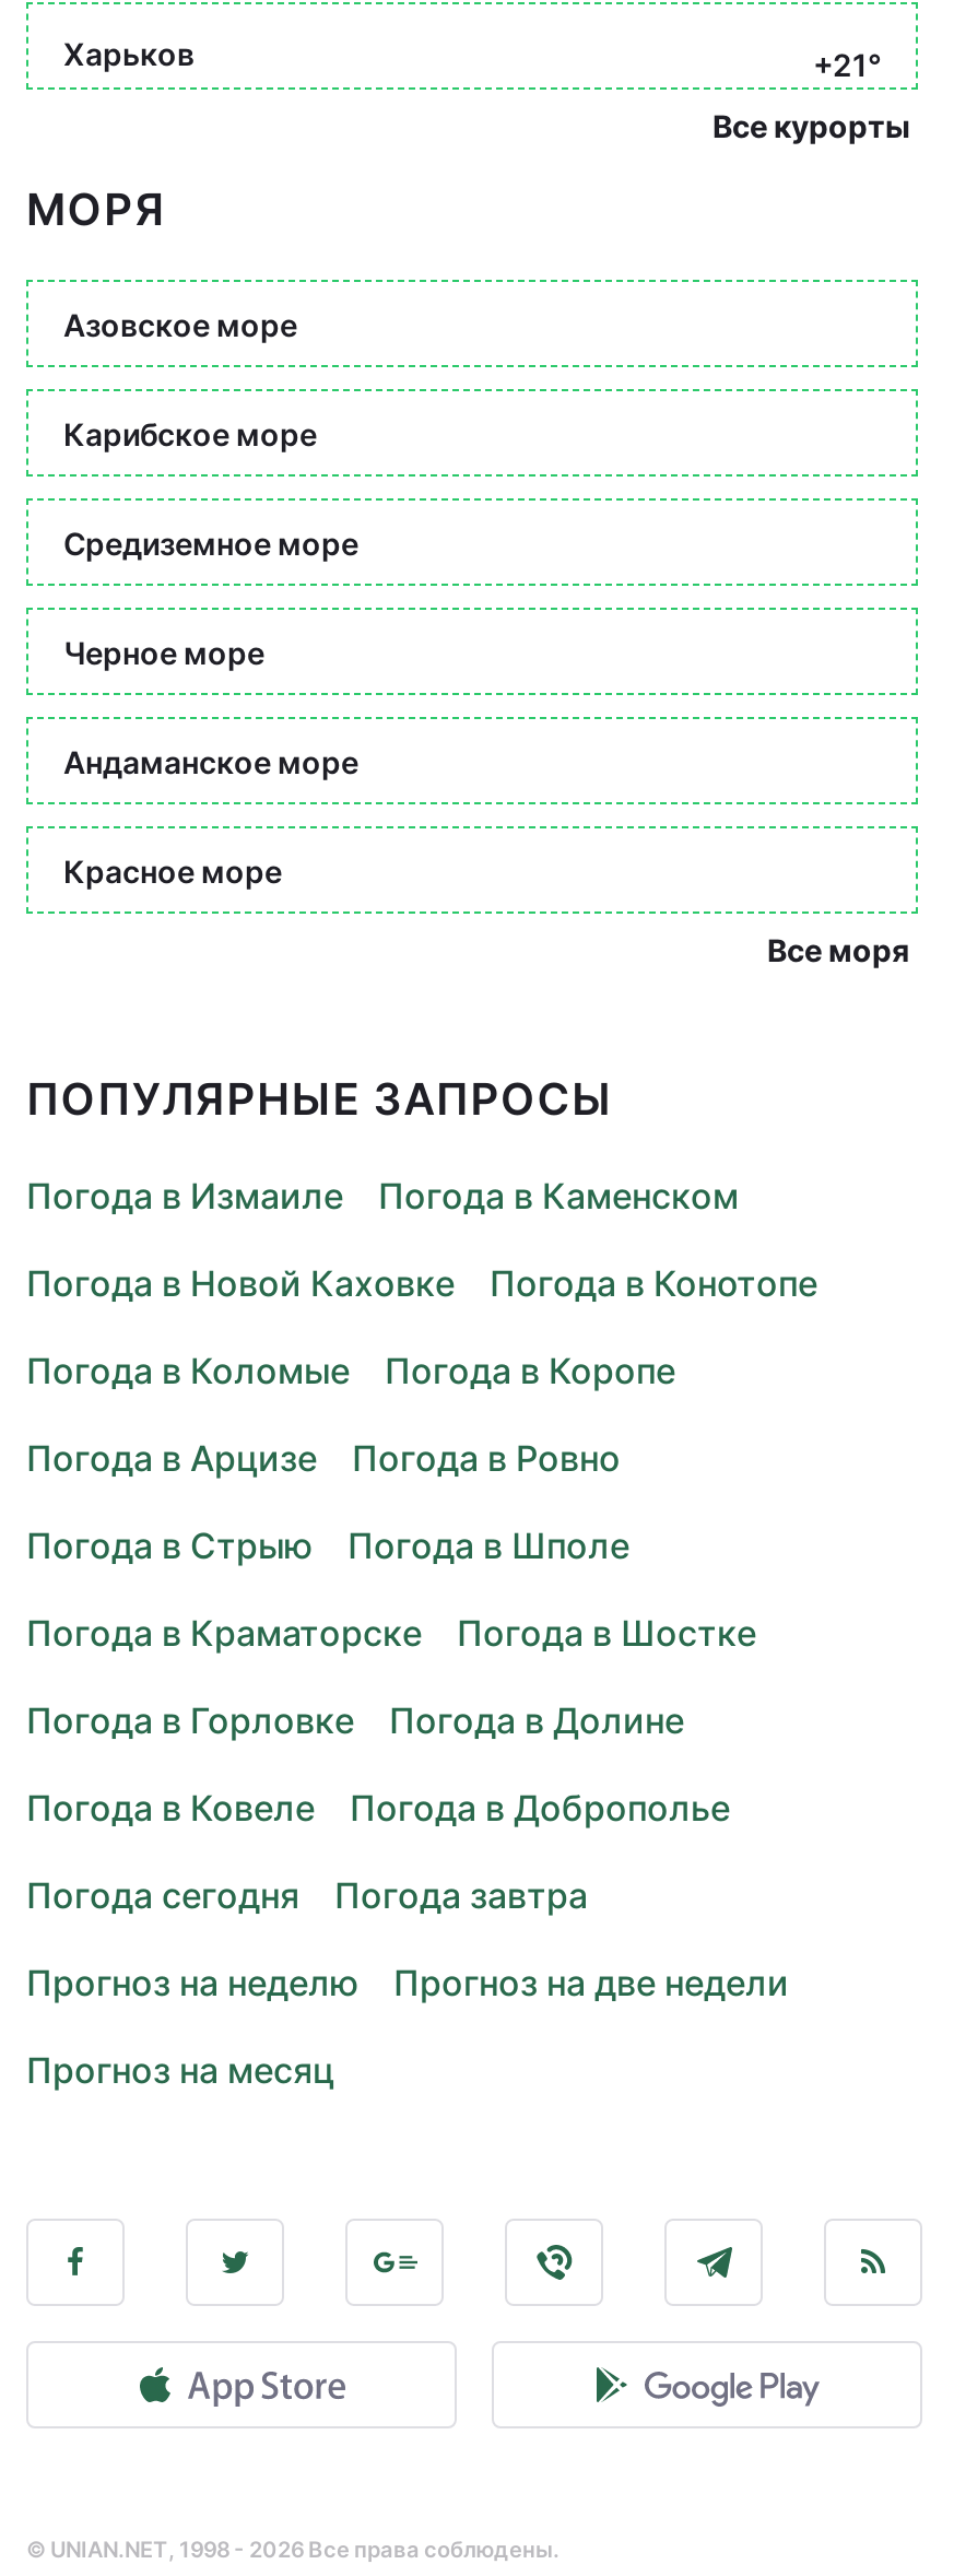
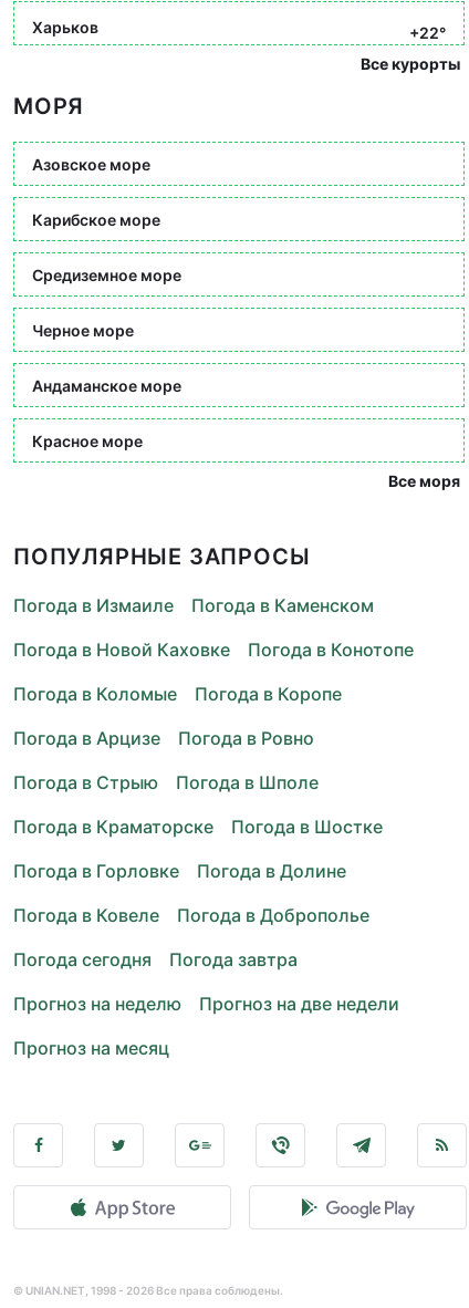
- +21°
+ +22°
